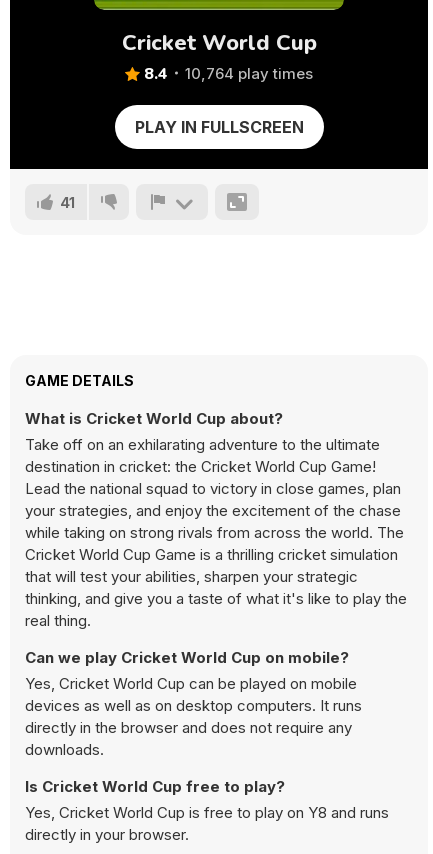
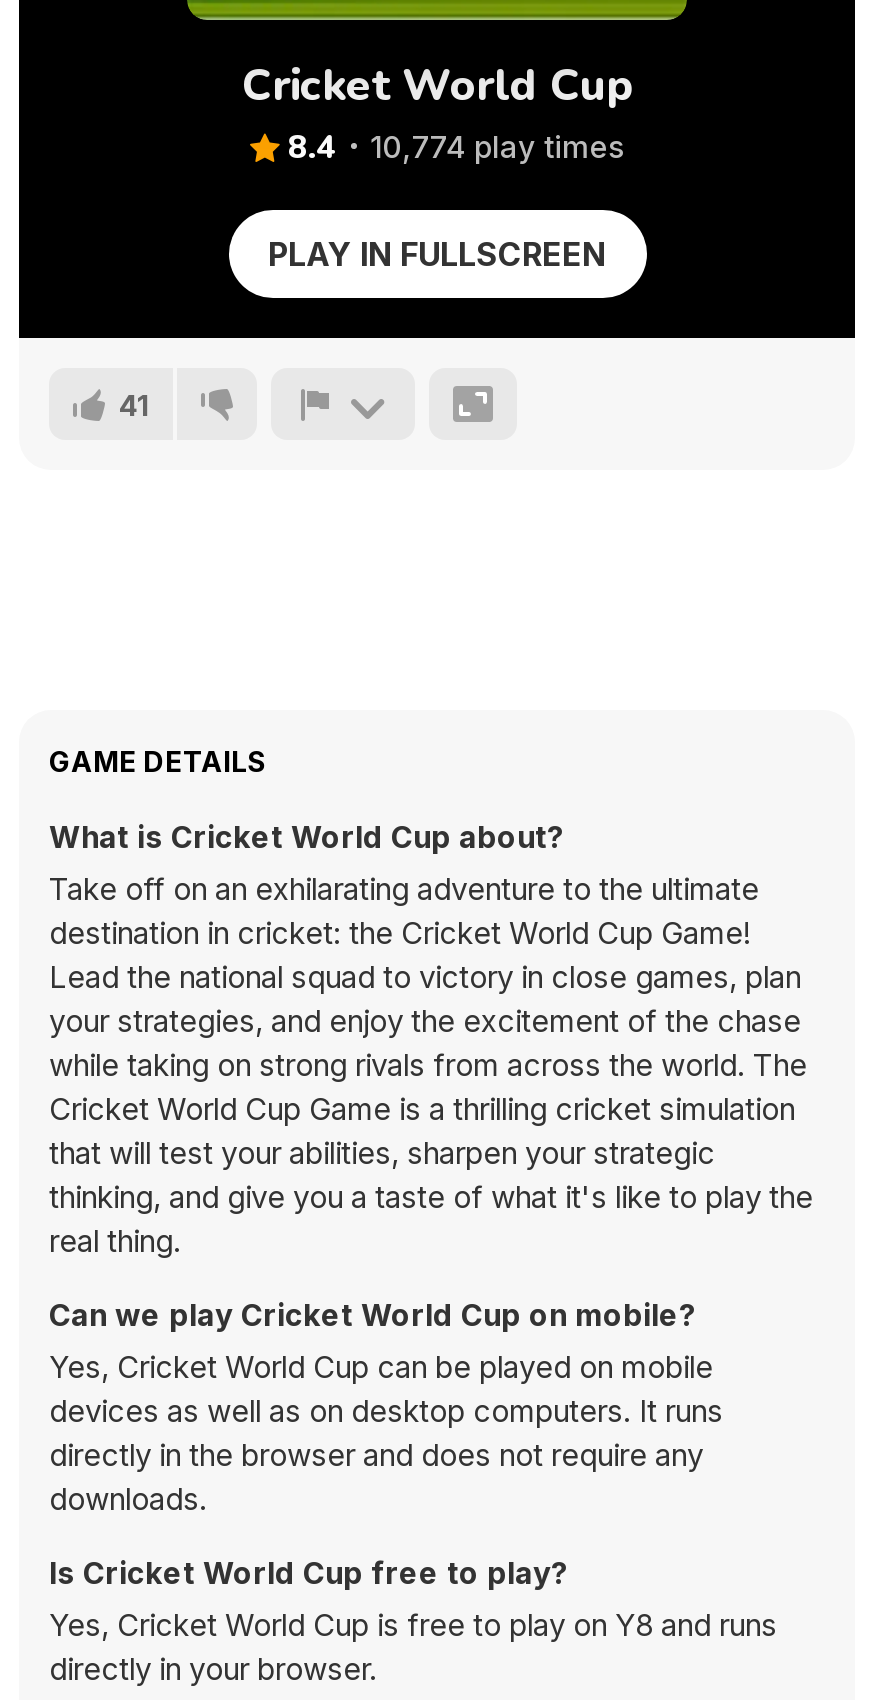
- 8.4 10,764 play times
+ 8.4 10,774 play times
